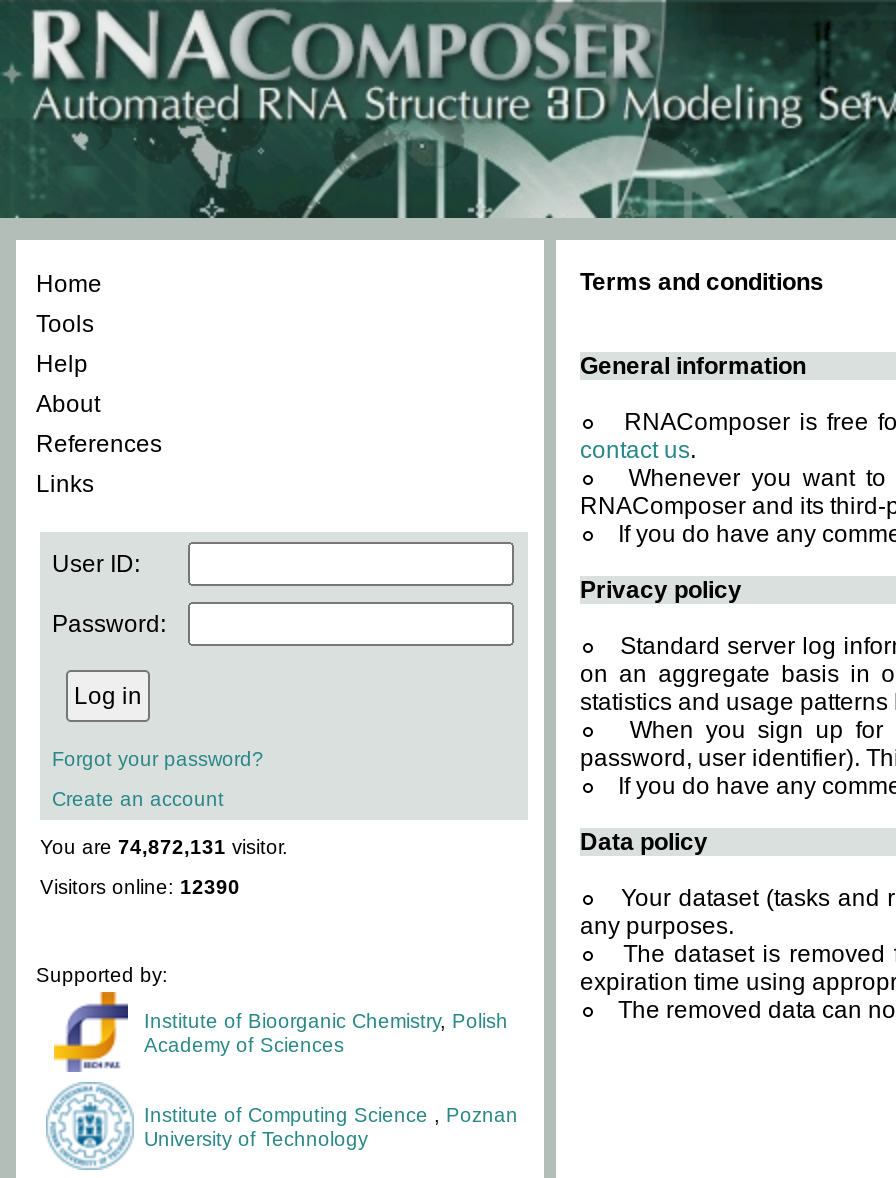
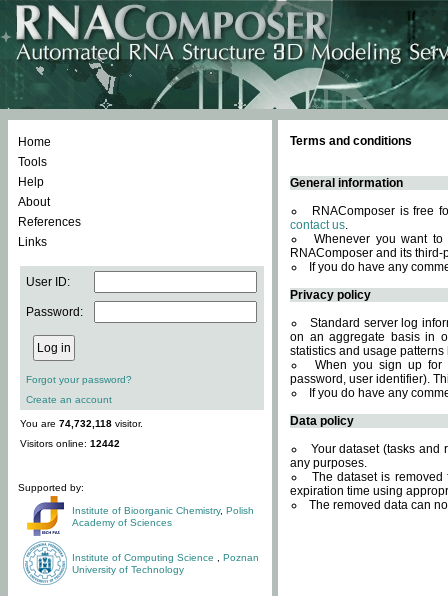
- You are 74,872,131 visitor.
+ You are 74,732,118 visitor.

- Visitors online: 12390
+ Visitors online: 12442
